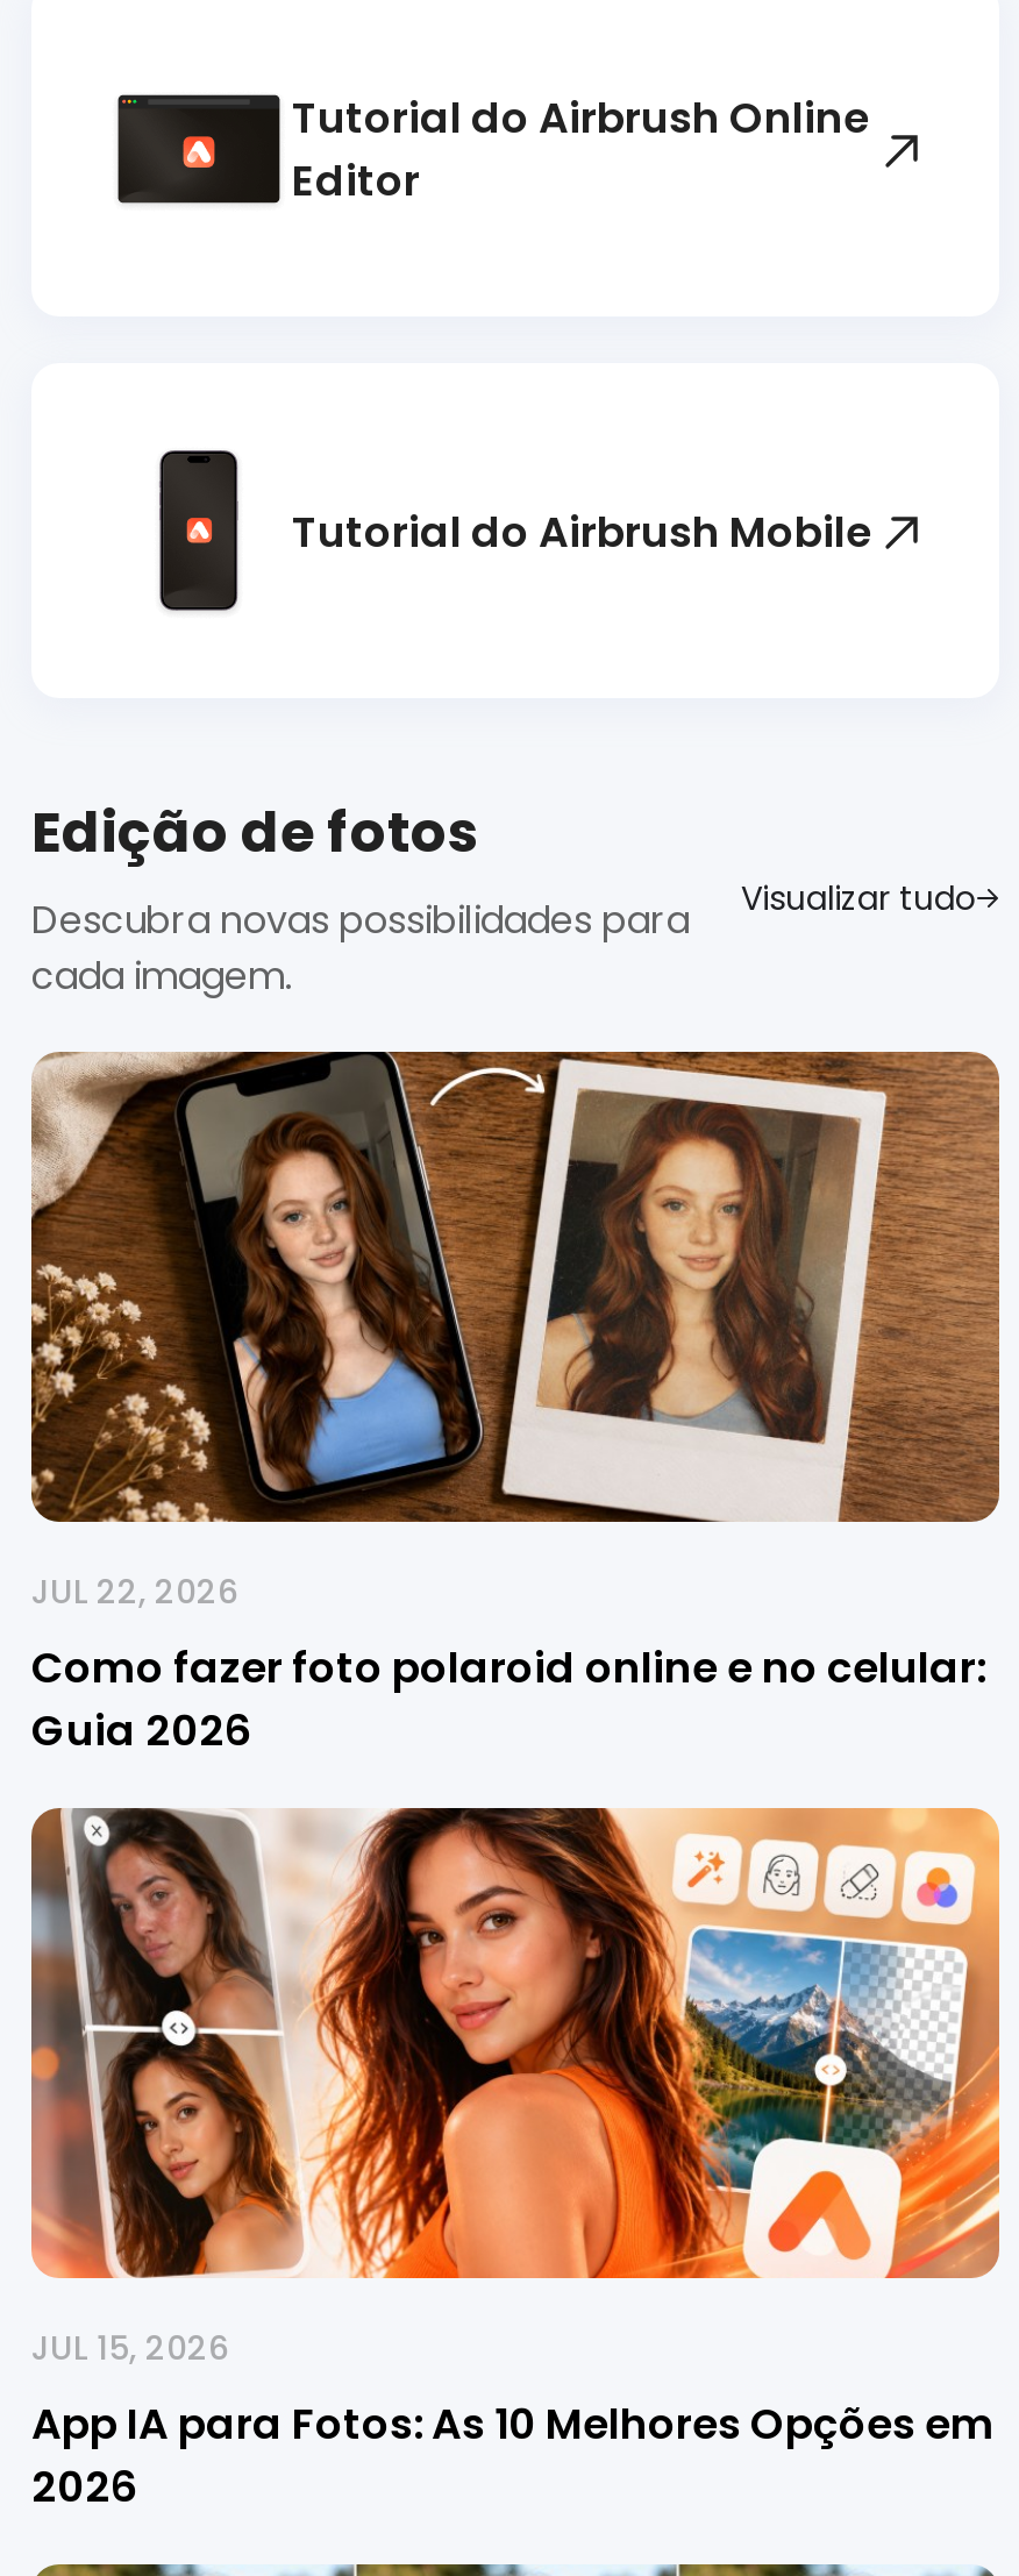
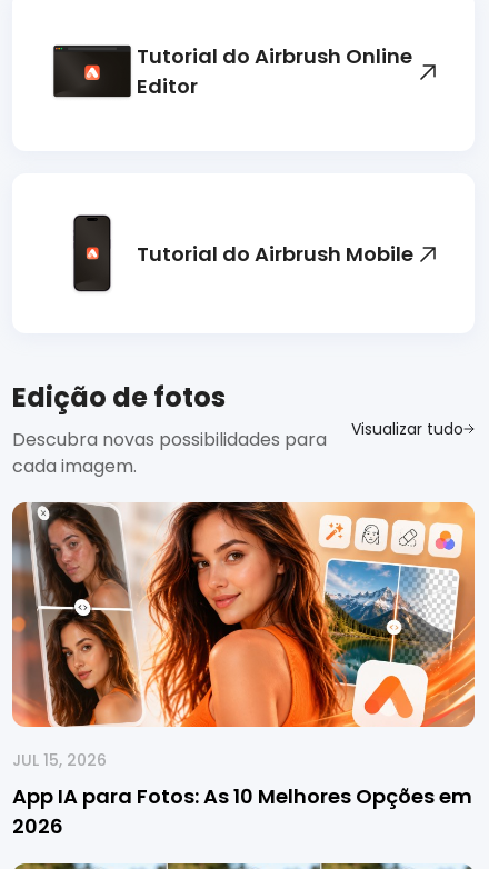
- [image]
- JUL 22, 2026
- Como fazer foto polaroid online e no celular:
- Guia 2026
